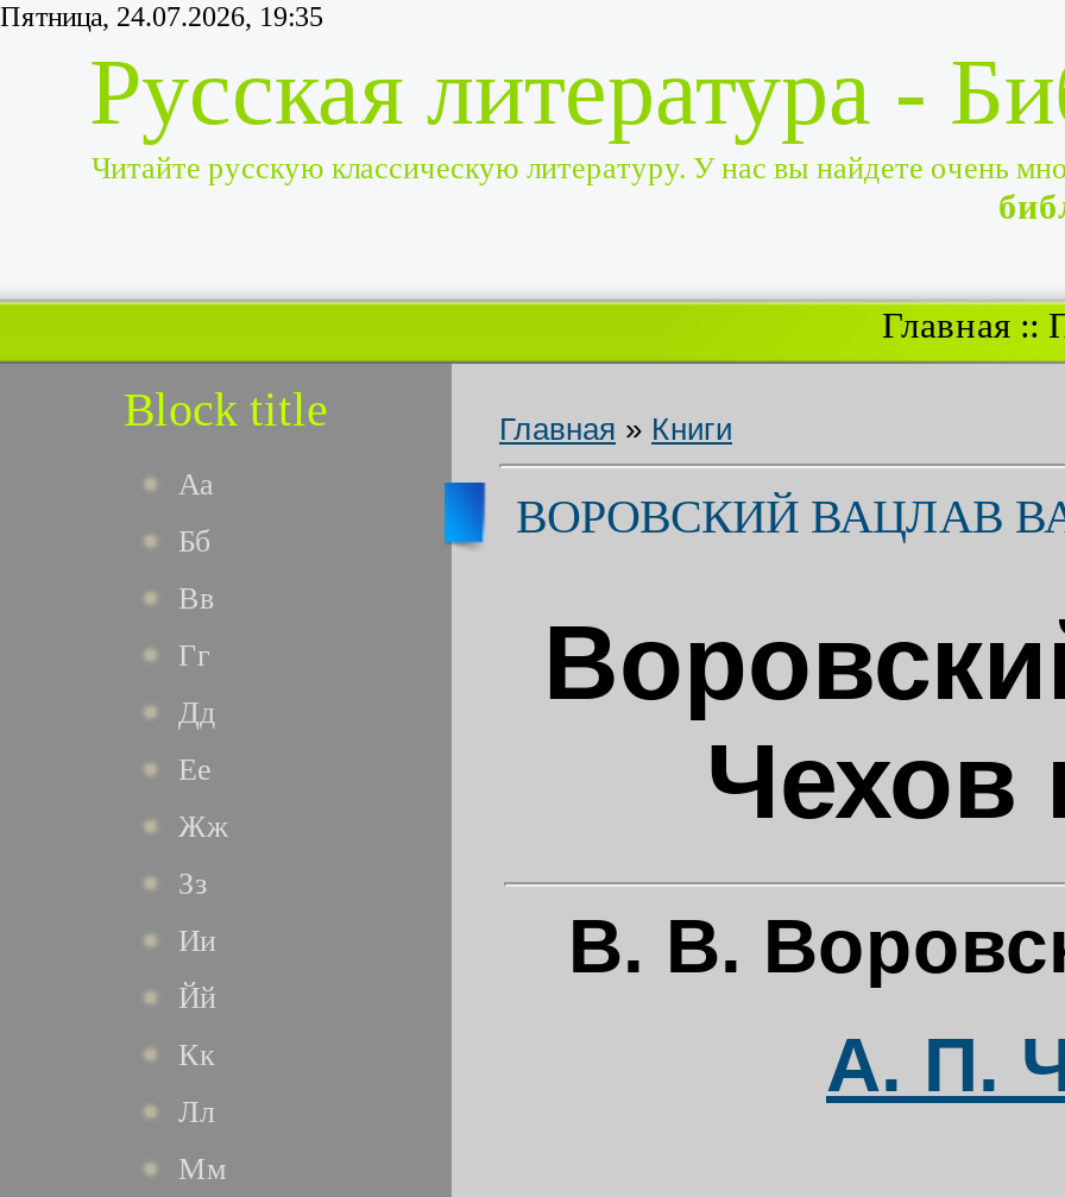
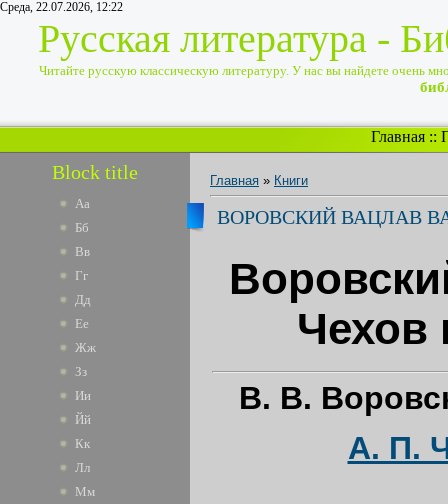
- Пятница, 24.07.2026, 19:35
+ Среда, 22.07.2026, 12:22
